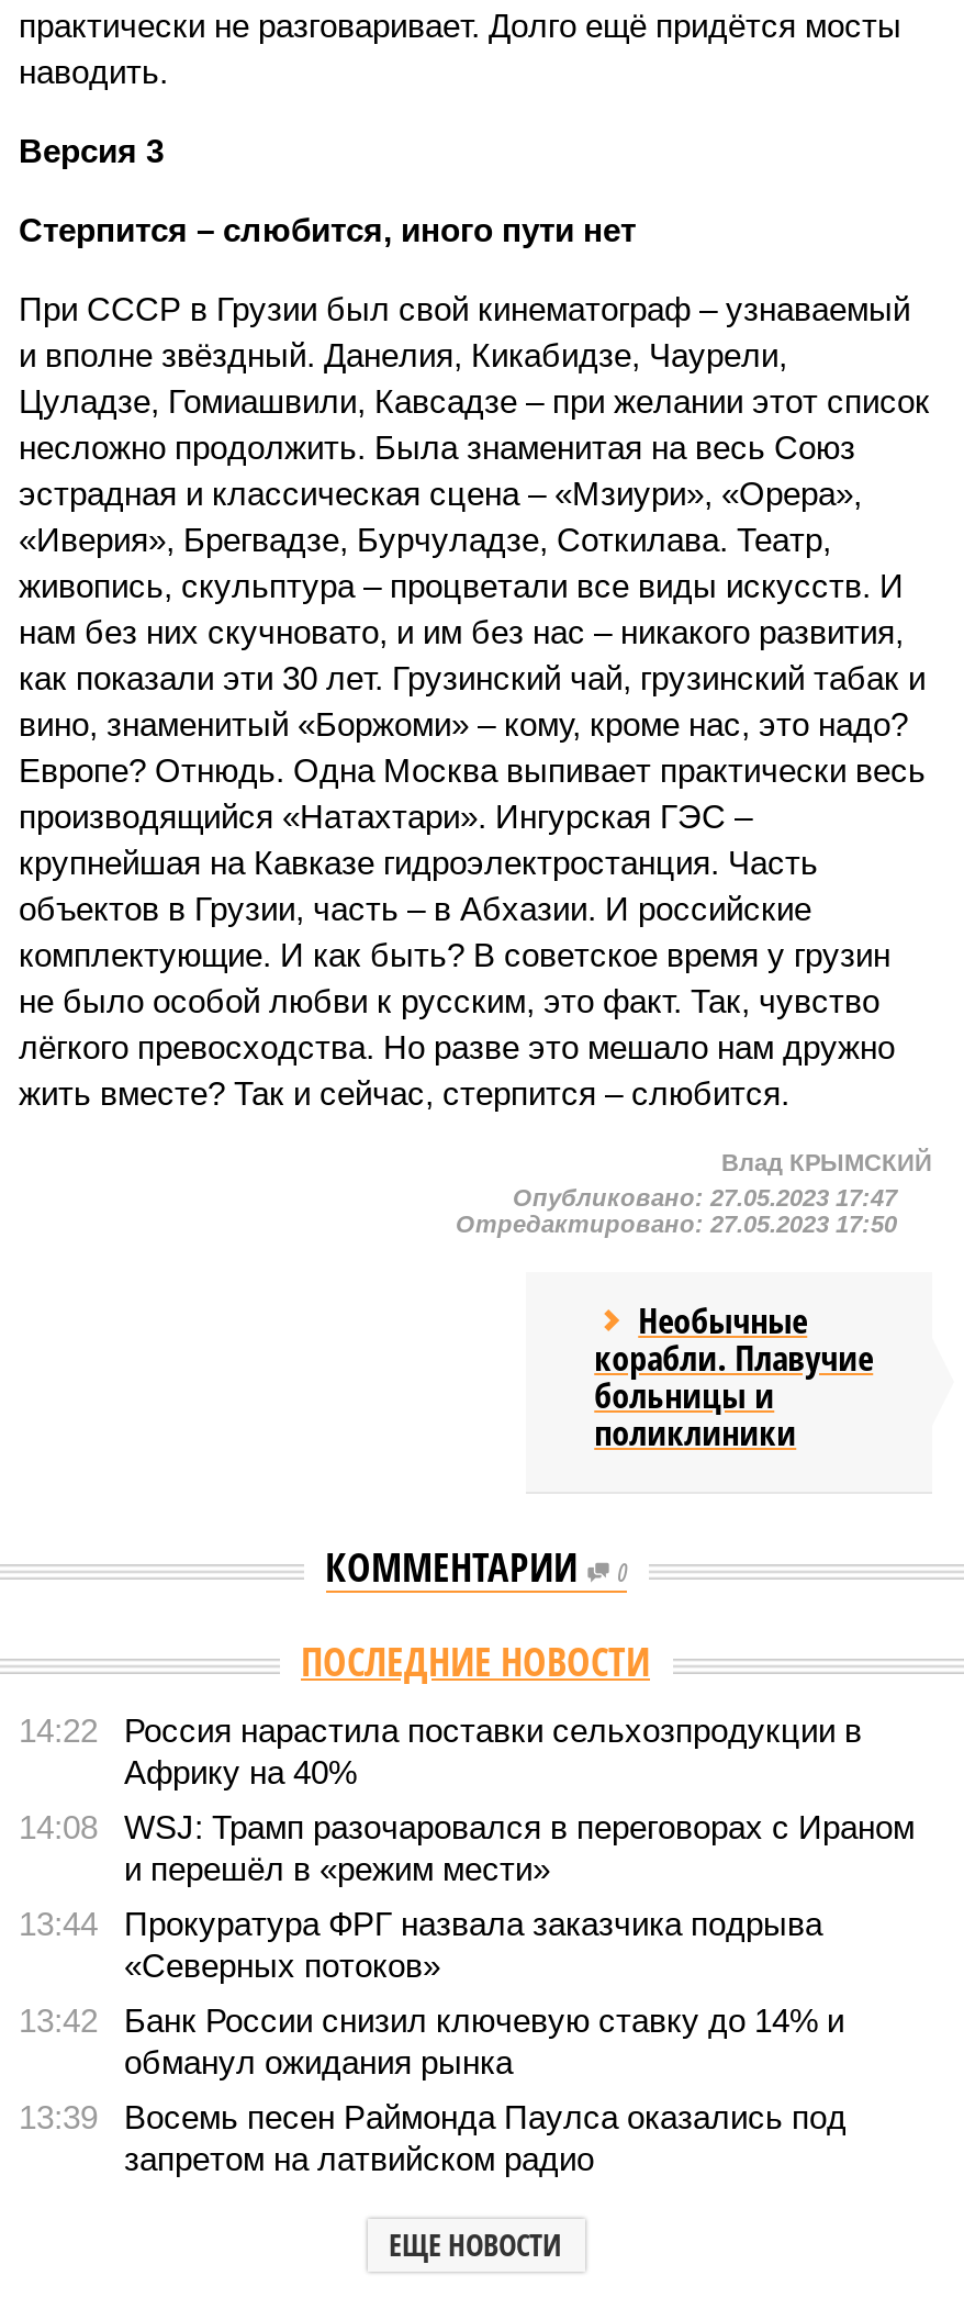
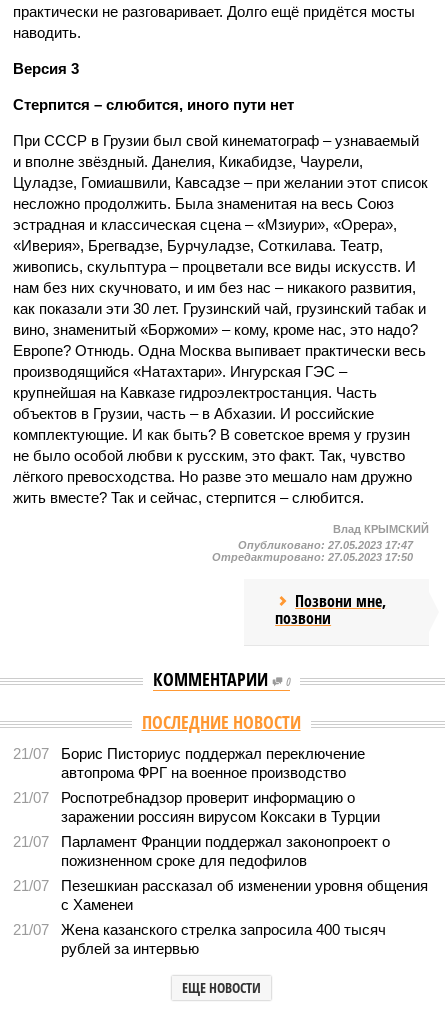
- Необычные
- корабли. Плавучие
- больницы и
- поликлиники
+ Позвони мне,
+ позвони

- 14:22
- Россия нарастила поставки сельхозпродукции в
- Африку на 40%
+ 21/07
+ Борис Писториус поддержал переключение
+ автопрома ФРГ на военное производство

- 14:08
- WSJ: Трамп разочаровался в переговорах с Ираном
- и перешёл в «режим мести»
+ 21/07
+ Роспотребнадзор проверит информацию о
+ заражении россиян вирусом Коксаки в Турции

- 13:44
- Прокуратура ФРГ назвала заказчика подрыва
- «Северных потоков»
+ 21/07
+ Парламент Франции поддержал законопроект о
+ пожизненном сроке для педофилов

- 13:42
- Банк России снизил ключевую ставку до 14% и
- обманул ожидания рынка
+ 21/07
+ Пезешкиан рассказал об изменении уровня общения
+ с Хаменеи

- 13:39
- Восемь песен Раймонда Паулса оказались под
- запретом на латвийском радио
+ 21/07
+ Жена казанского стрелка запросила 400 тысяч
+ рублей за интервью
